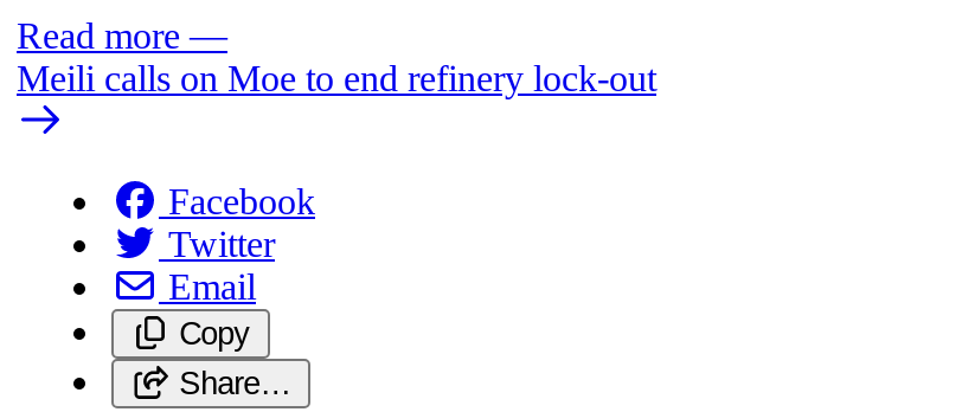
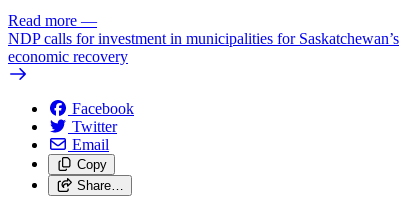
- Meili calls on Moe to end refinery lock-out
+ NDP calls for investment in municipalities for Saskatchewan’s
+ economic recovery
